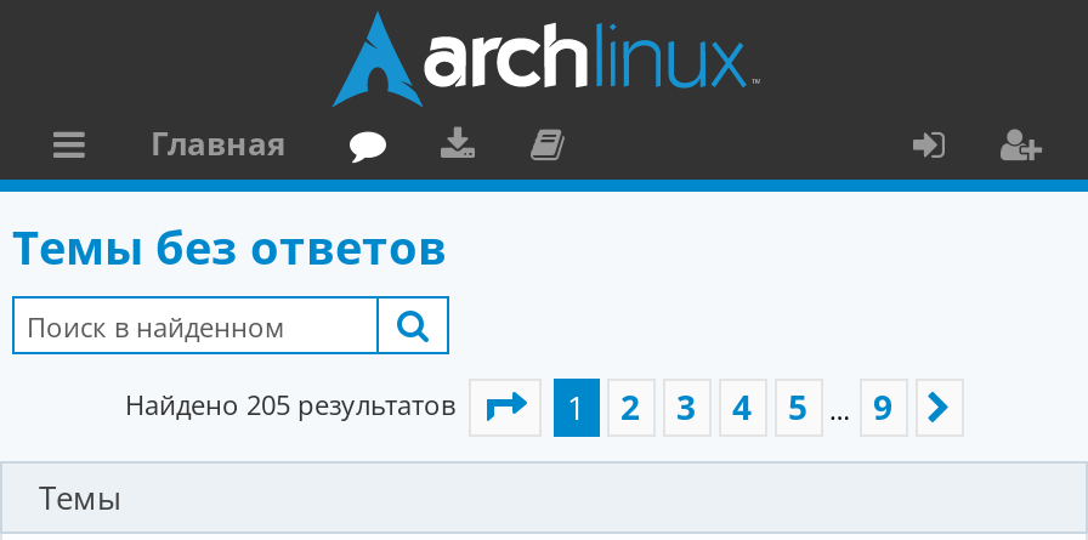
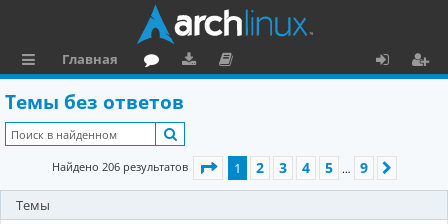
- Найдено 205 результатов
+ Найдено 206 результатов
